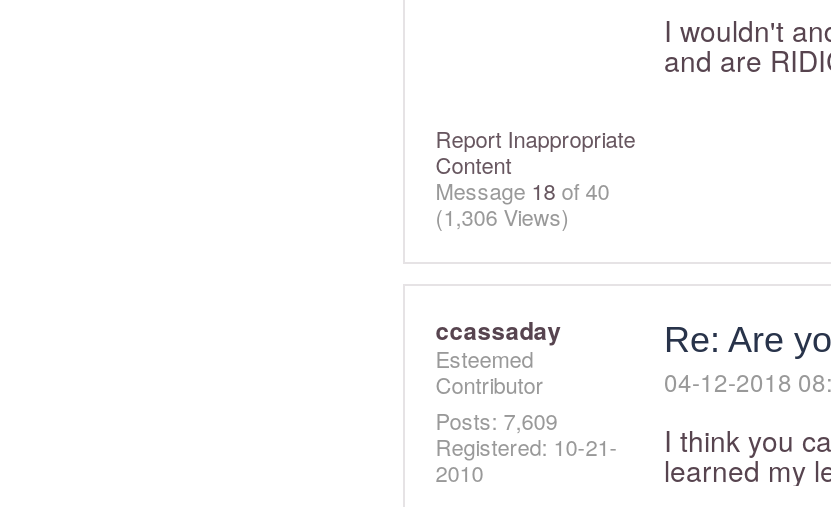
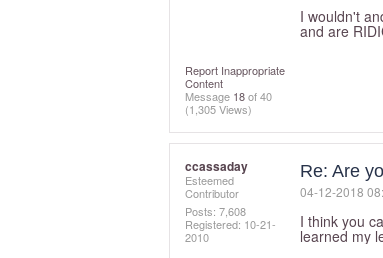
- (1,306 Views)
+ (1,305 Views)

- Posts: 7,609
+ Posts: 7,608
